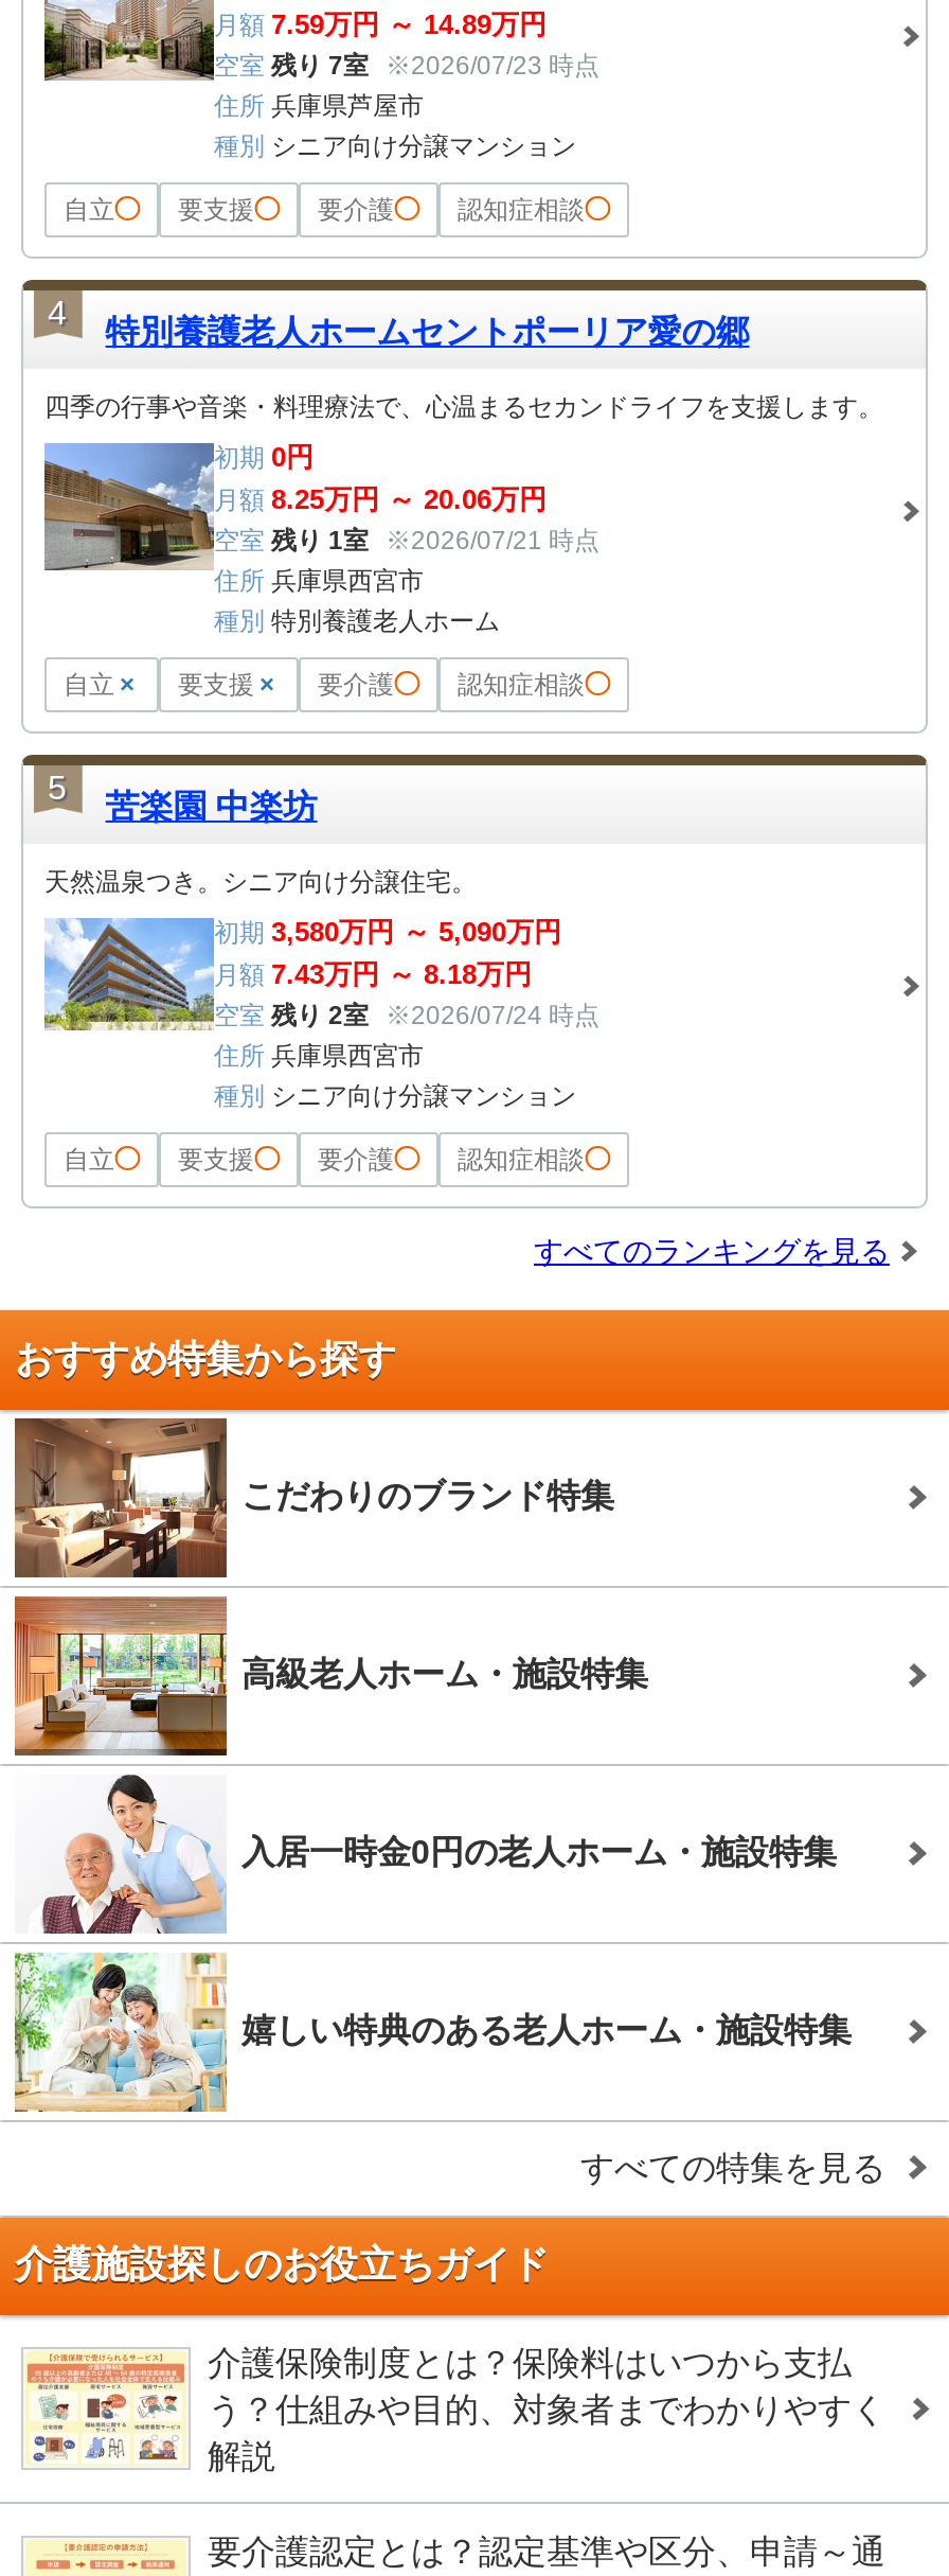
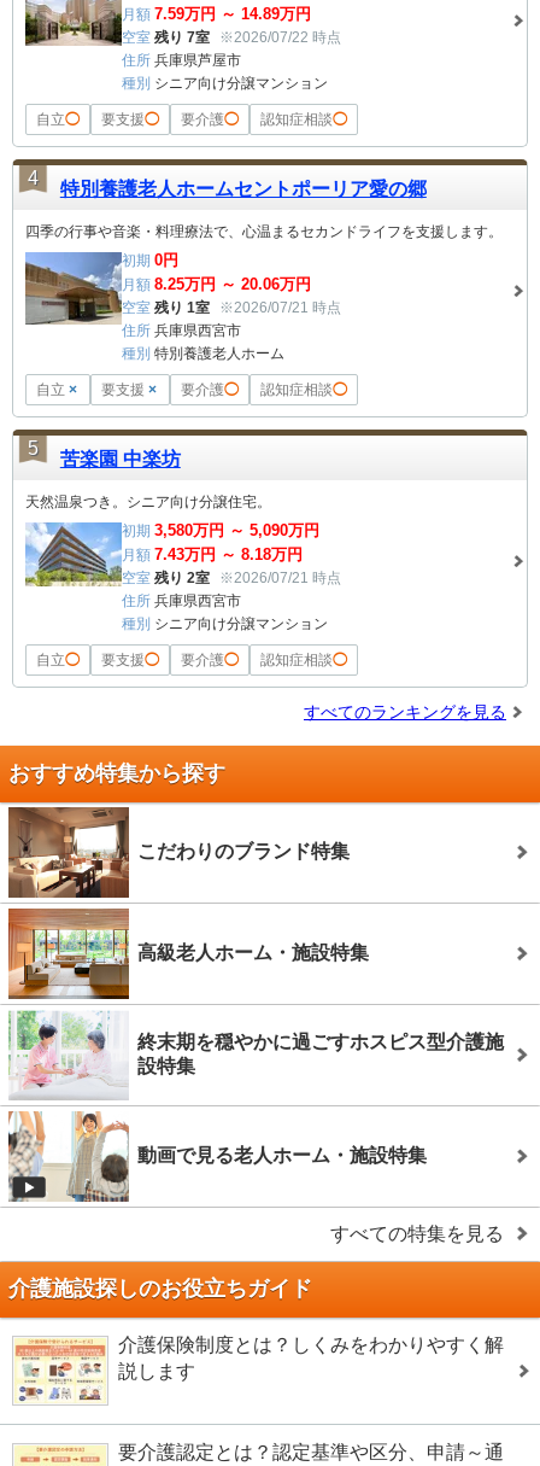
- 空室 残り 7室 ※2026/07/23 時点
+ 空室 残り 7室 ※2026/07/22 時点

- 空室 残り 2室 ※2026/07/24 時点
+ 空室 残り 2室 ※2026/07/21 時点

- [image]
- 入居一時金0円の老人ホーム・施設特集
+ [image]
+ 終末期を穏やかに過ごすホスピス型介護施
+ 設特集

- [image]
- 嬉しい特典のある老人ホーム・施設特集
+ [image]
+ 動画で見る老人ホーム・施設特集

- 介護保険制度とは？保険料はいつから支払
- う？仕組みや目的、対象者までわかりやすく
- 解説
+ 介護保険制度とは？しくみをわかりやすく解
+ 説します
